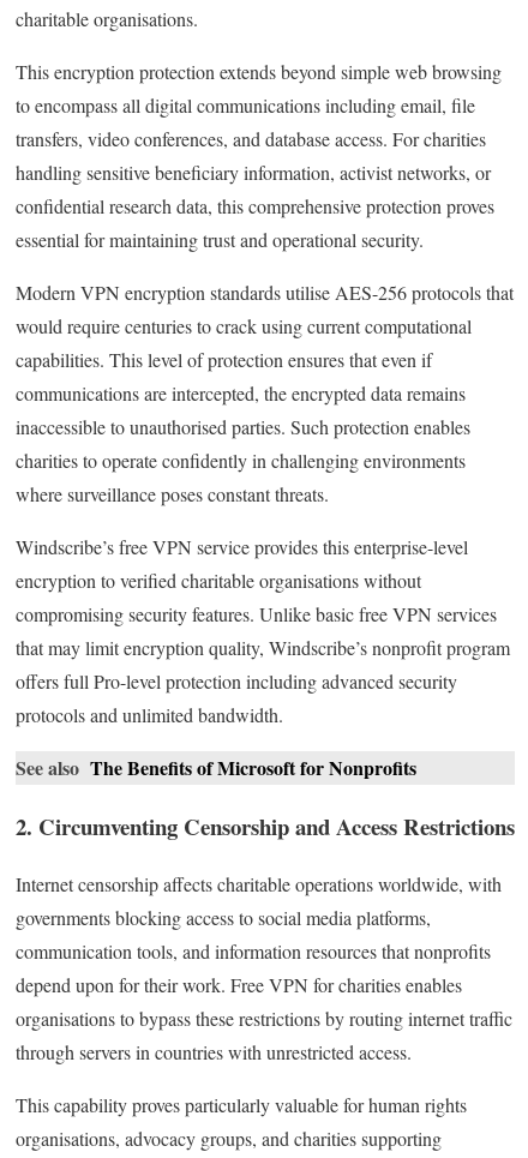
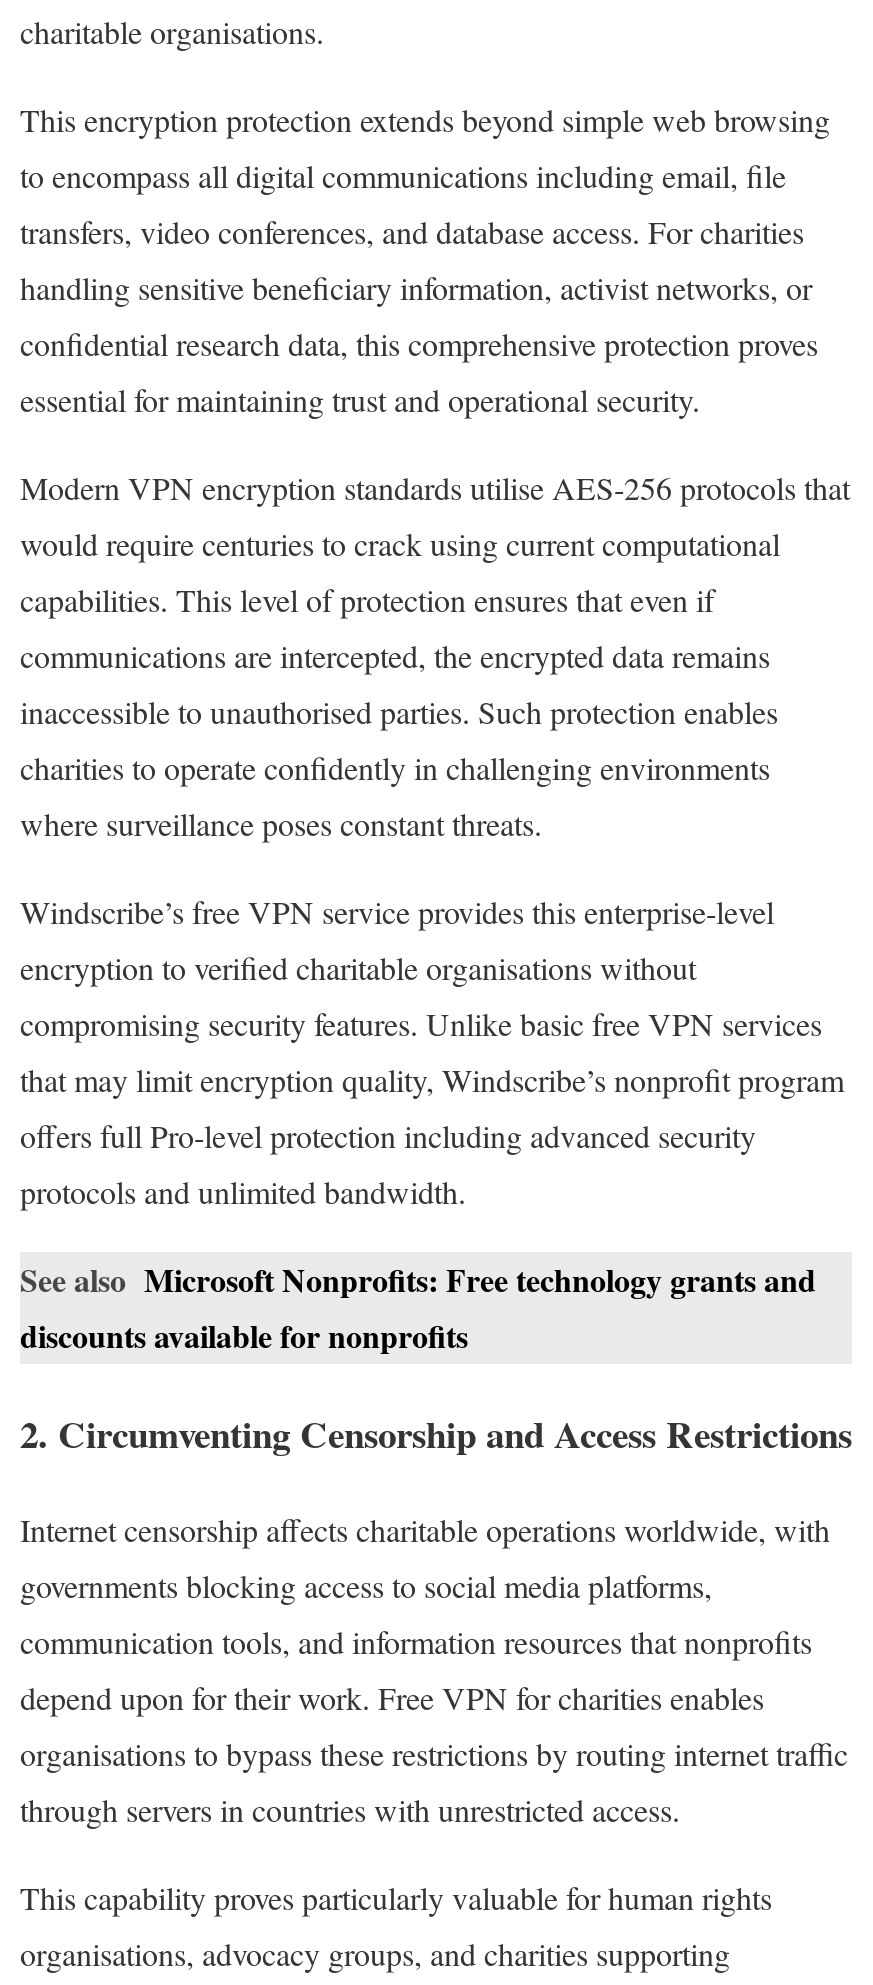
- See also The Benefits of Microsoft for Nonprofits
+ See also Microsoft Nonprofits: Free technology grants and
+ discounts available for nonprofits
